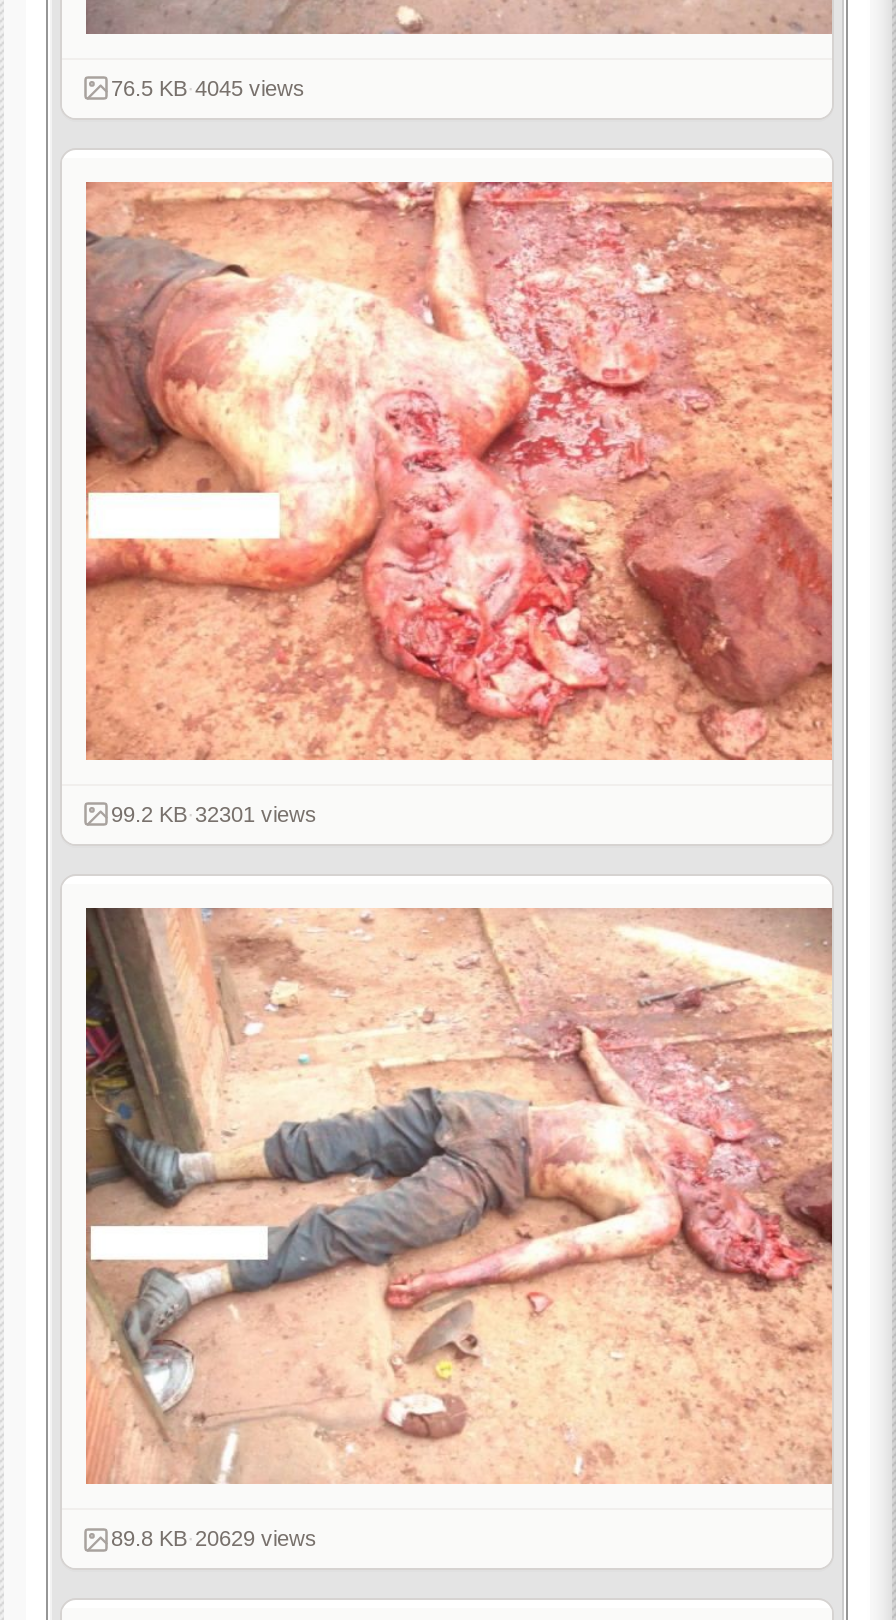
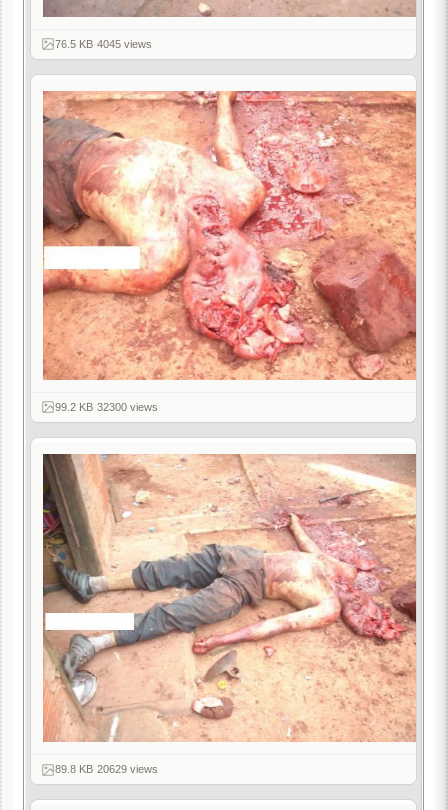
- 99.2 KB · 32301 views
+ 99.2 KB · 32300 views
